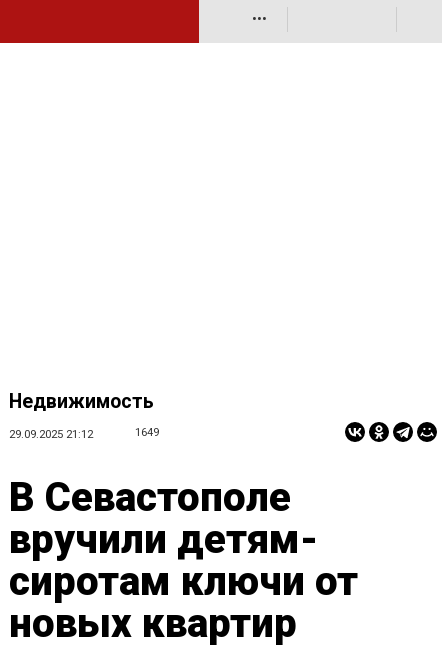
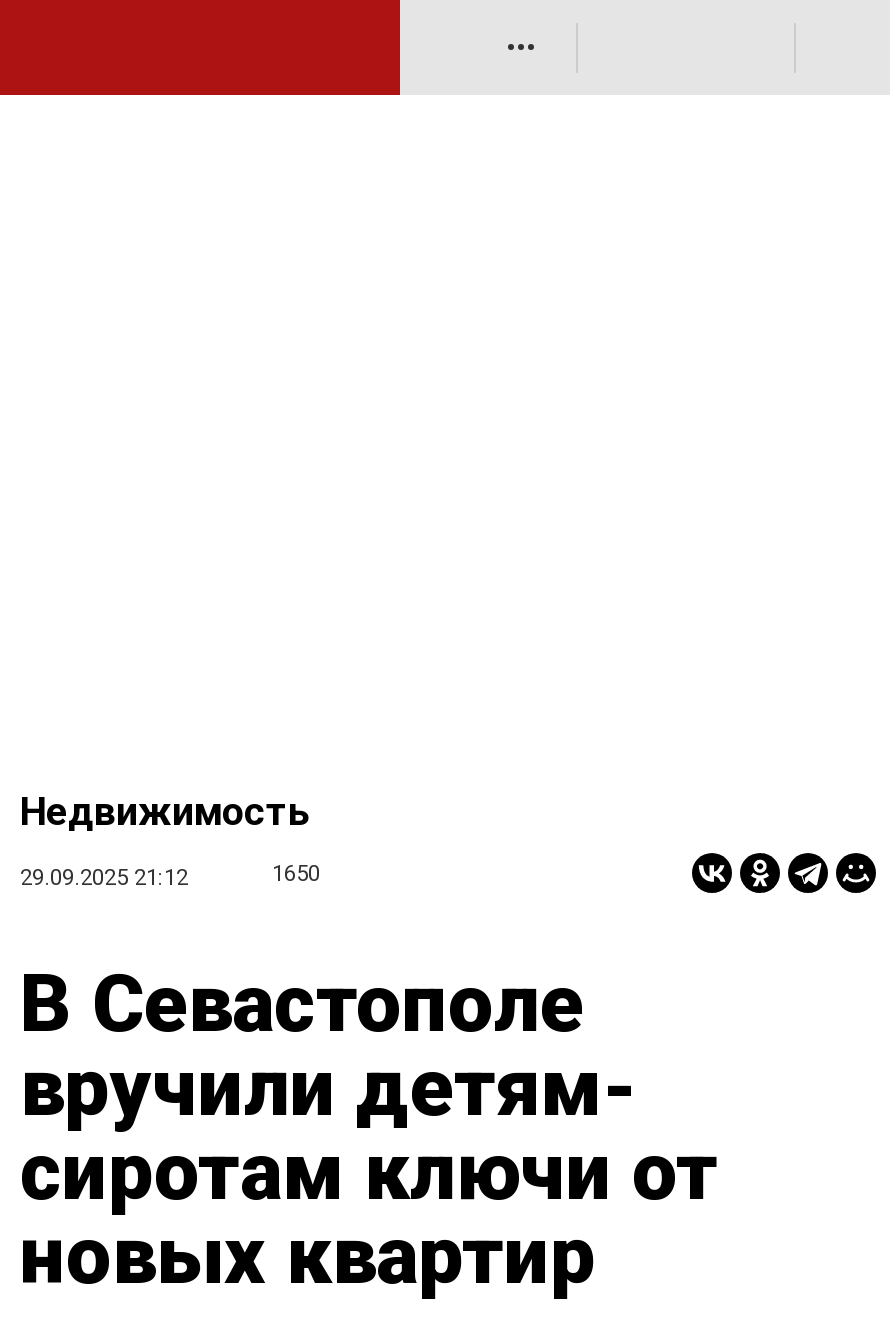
- 1649
+ 1650
